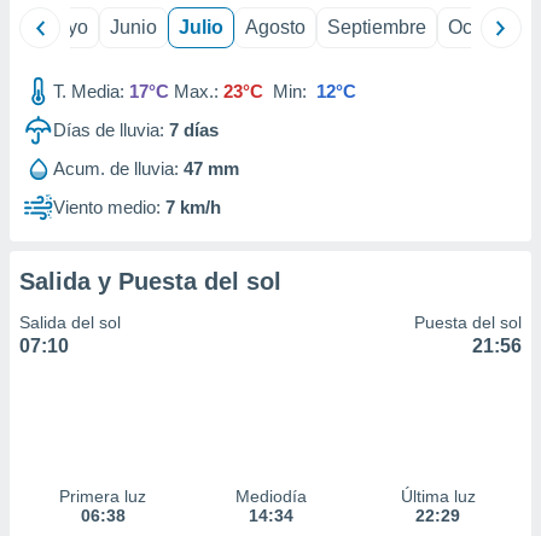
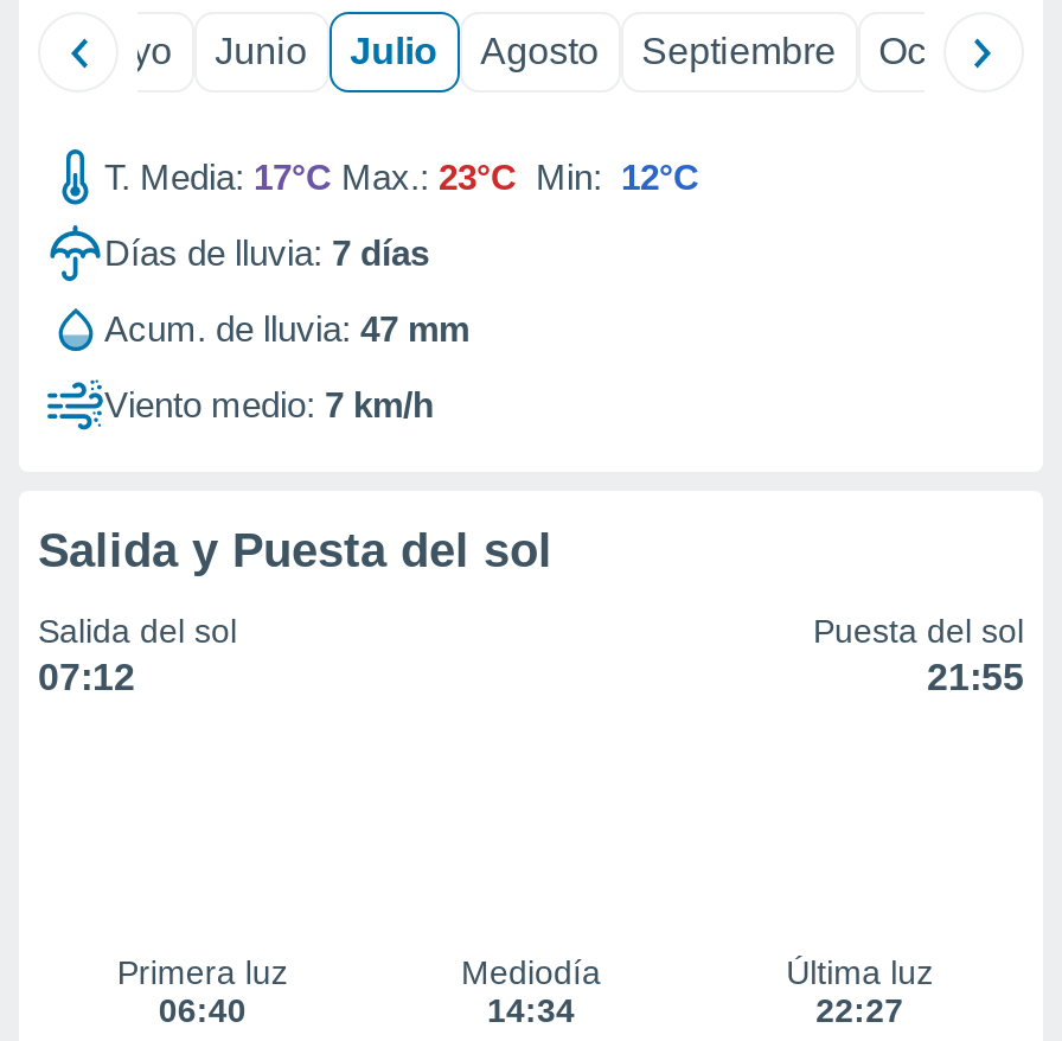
- 07:10
+ 07:12

- 21:56
+ 21:55

- 06:38
+ 06:40

- 22:29
+ 22:27
